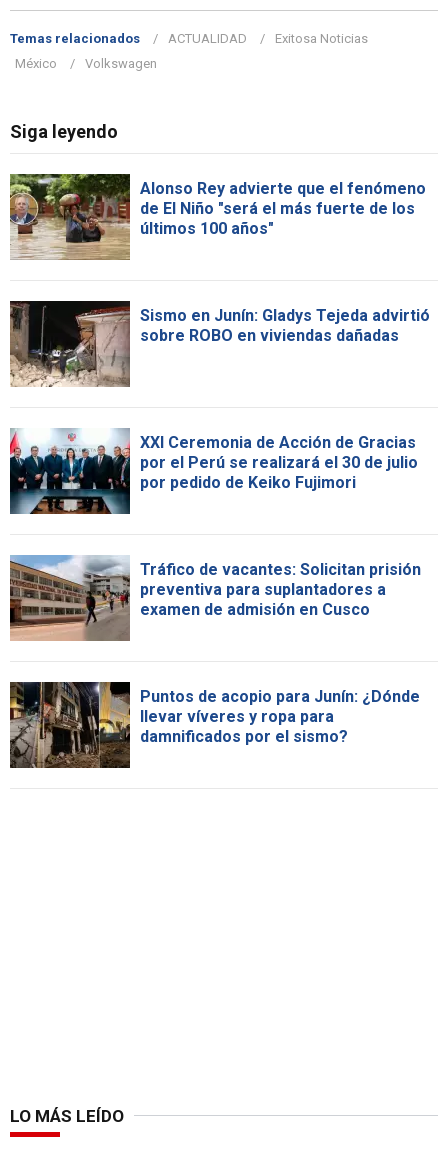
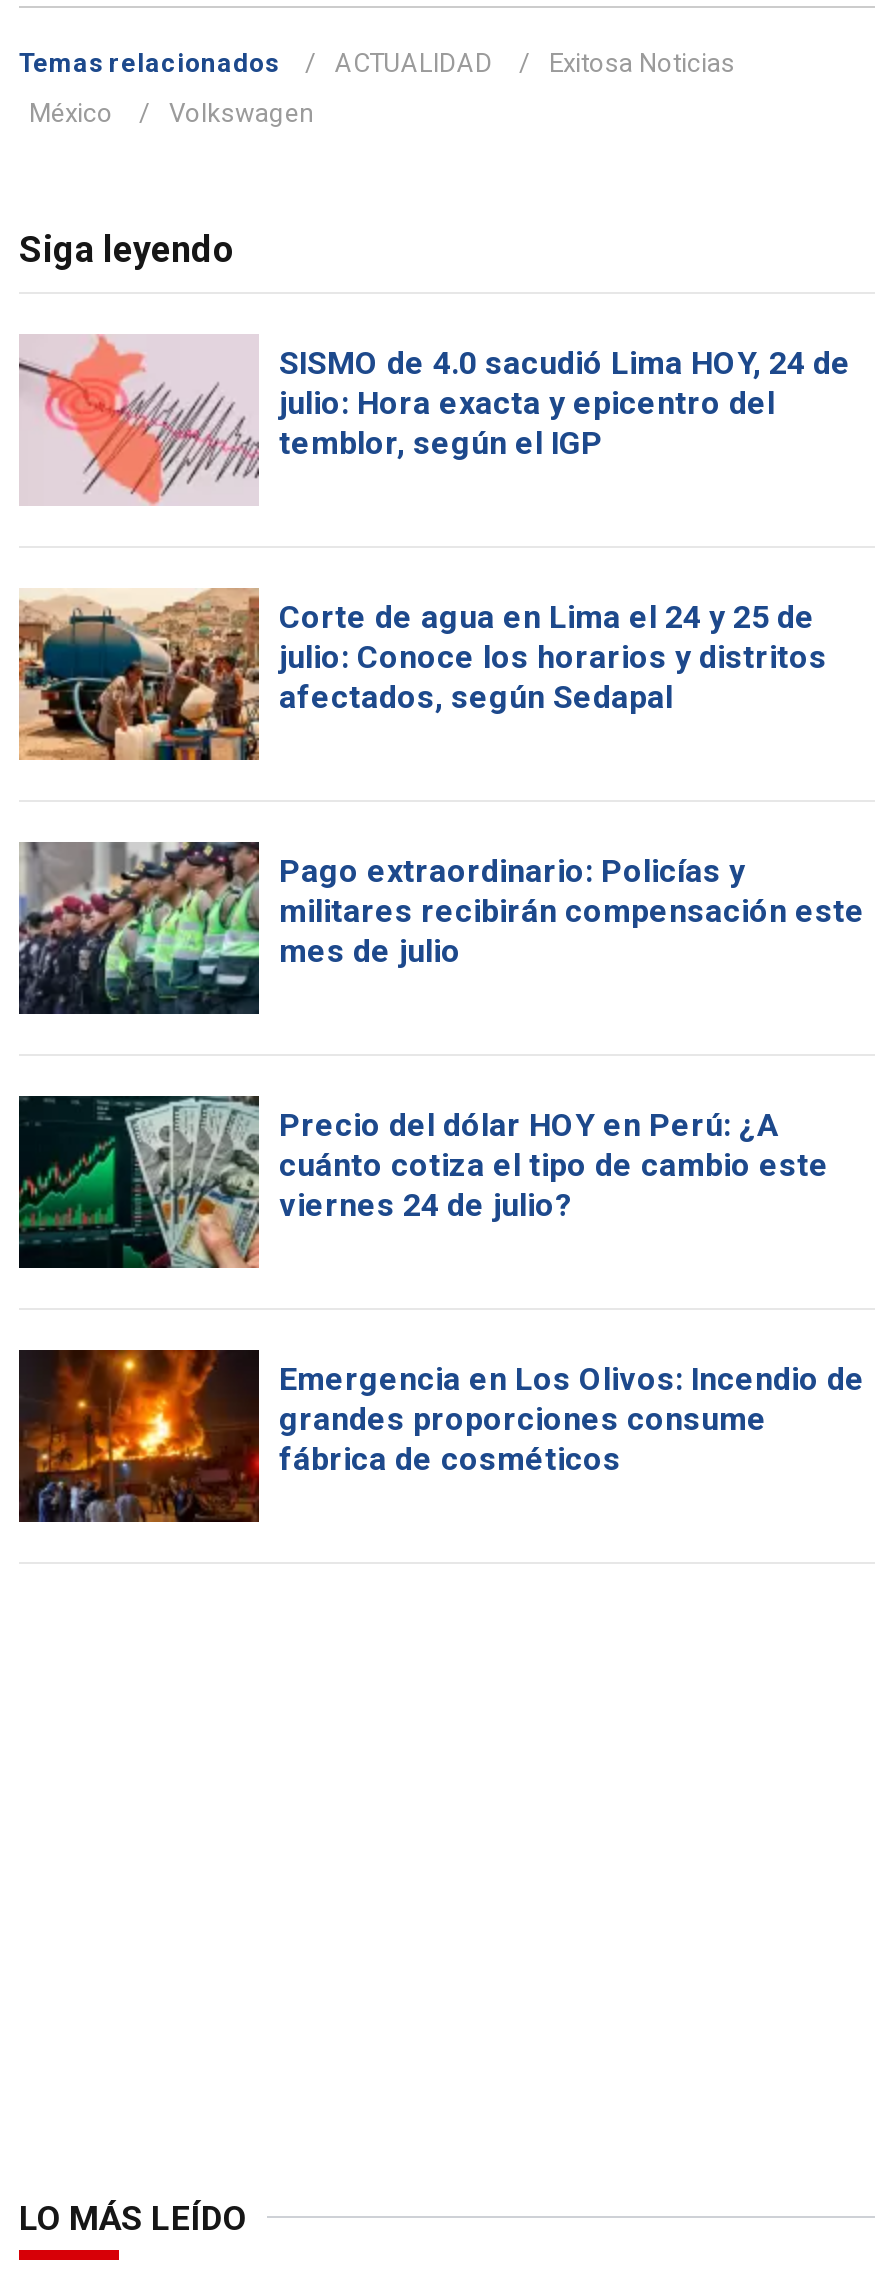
- [image]
- Alonso Rey advierte que el fenómeno
- de El Niño "será el más fuerte de los
- últimos 100 años"
+ [image]
+ SISMO de 4.0 sacudió Lima HOY, 24 de
+ julio: Hora exacta y epicentro del
+ temblor, según el IGP

- [image]
- Sismo en Junín: Gladys Tejeda advirtió
- sobre ROBO en viviendas dañadas
+ [image]
+ Corte de agua en Lima el 24 y 25 de
+ julio: Conoce los horarios y distritos
+ afectados, según Sedapal

- [image]
- XXI Ceremonia de Acción de Gracias
- por el Perú se realizará el 30 de julio
- por pedido de Keiko Fujimori
+ [image]
+ Pago extraordinario: Policías y
+ militares recibirán compensación este
+ mes de julio

- [image]
- Tráfico de vacantes: Solicitan prisión
- preventiva para suplantadores a
- examen de admisión en Cusco
+ [image]
+ Precio del dólar HOY en Perú: ¿A
+ cuánto cotiza el tipo de cambio este
+ viernes 24 de julio?

- [image]
- Puntos de acopio para Junín: ¿Dónde
- llevar víveres y ropa para
- damnificados por el sismo?
+ [image]
+ Emergencia en Los Olivos: Incendio de
+ grandes proporciones consume
+ fábrica de cosméticos
